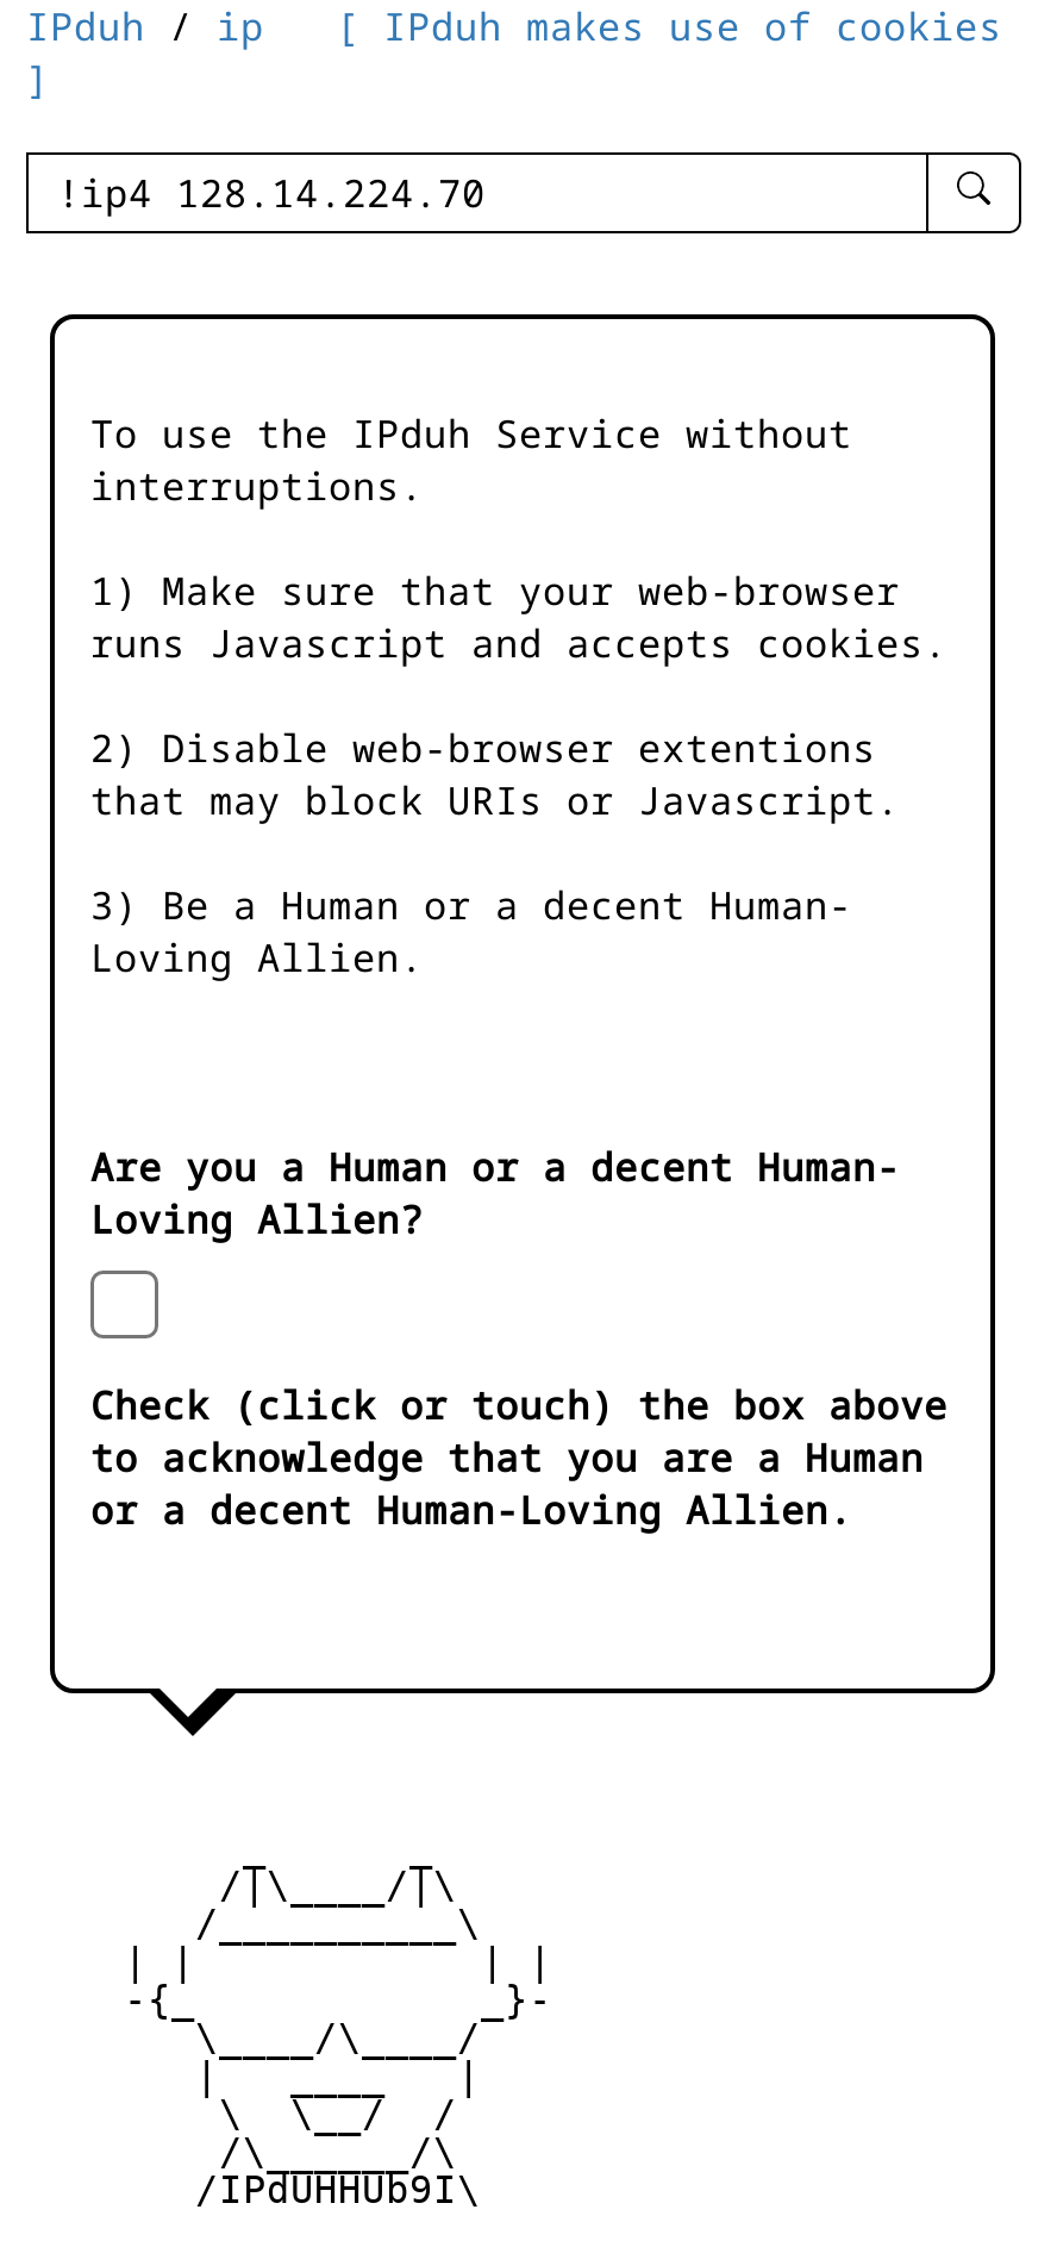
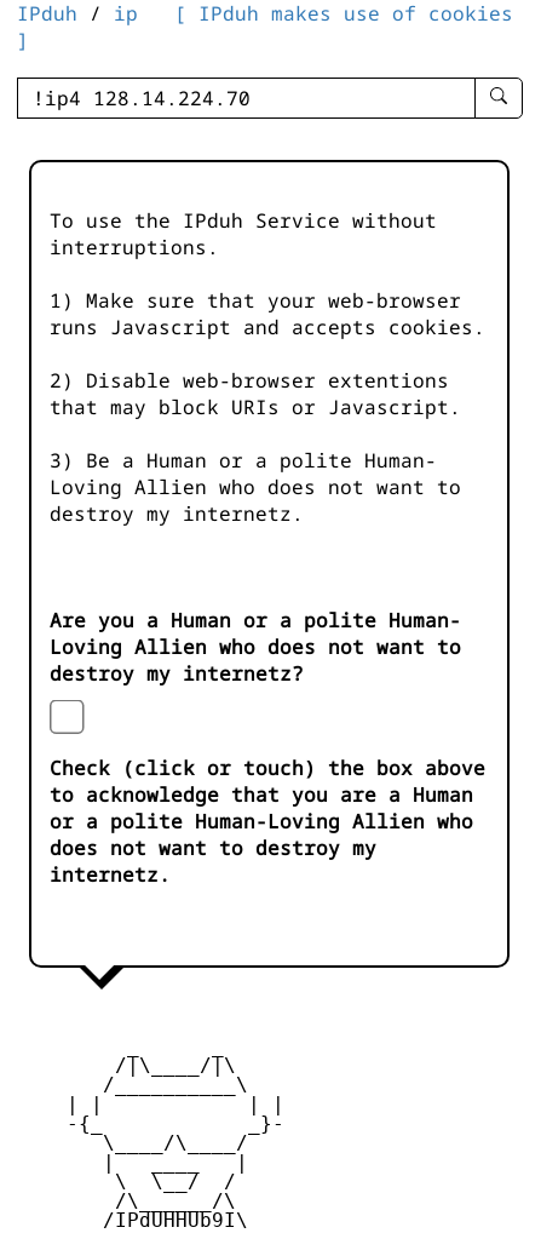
- 3) Be a Human or a decent Human-
- Loving Allien.
+ 3) Be a Human or a polite Human-
+ Loving Allien who does not want to
+ destroy my internetz.

- Are you a Human or a decent Human-
- Loving Allien?
+ Are you a Human or a polite Human-
+ Loving Allien who does not want to
+ destroy my internetz?

- or a decent Human-Loving Allien.
+ or a polite Human-Loving Allien who
+ does not want to destroy my
+ internetz.
